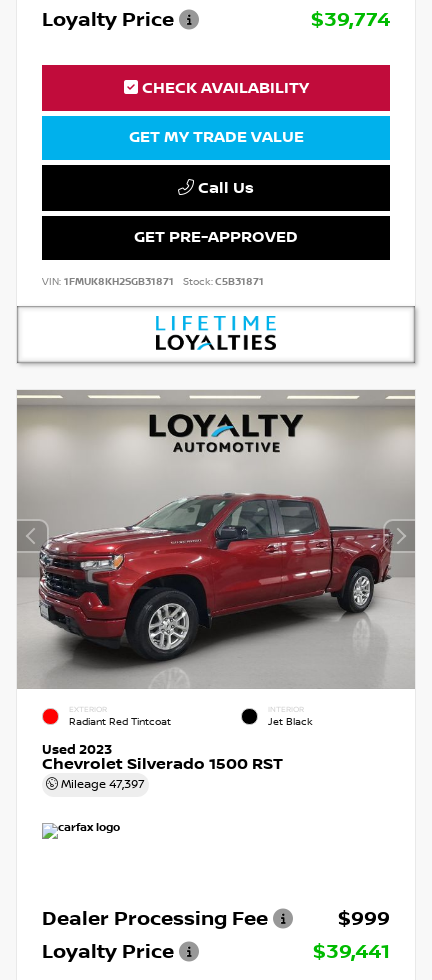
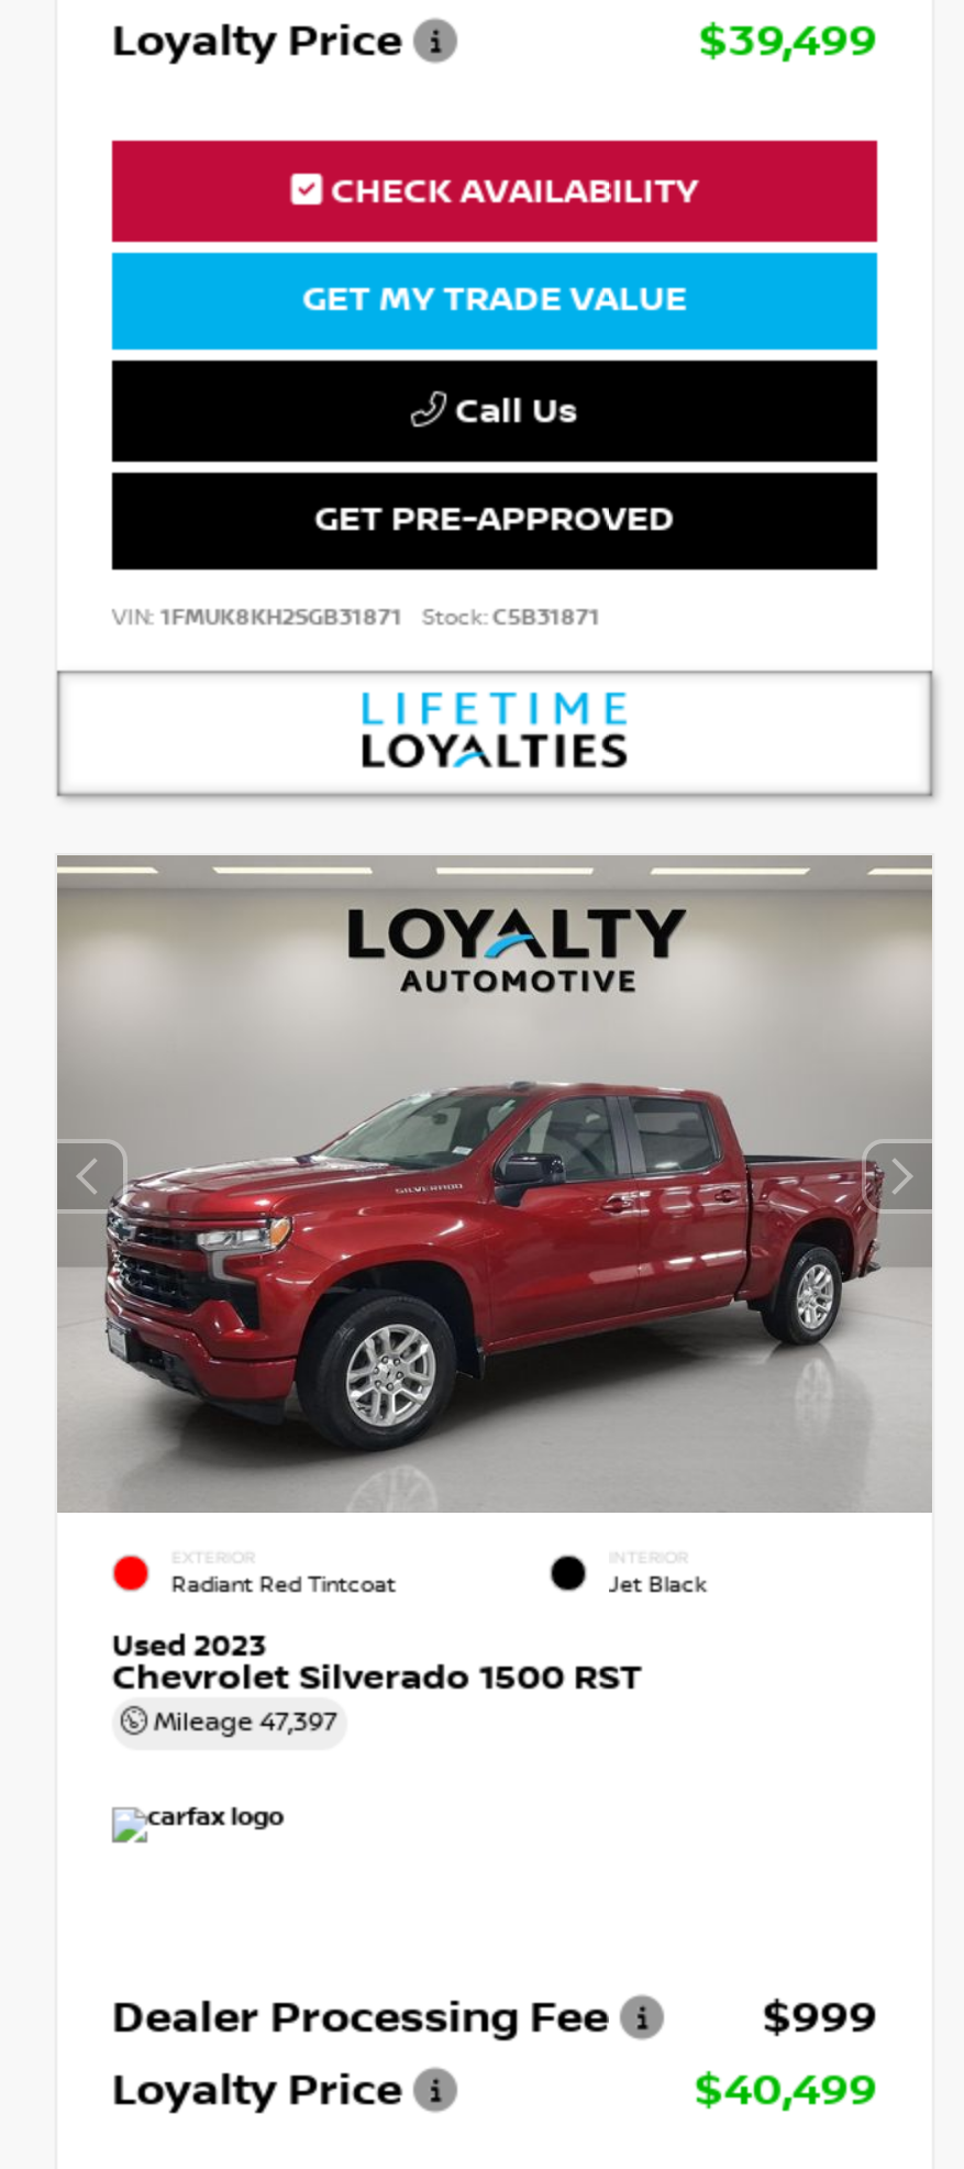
- $39,774
+ $39,499

- $39,441
+ $40,499
